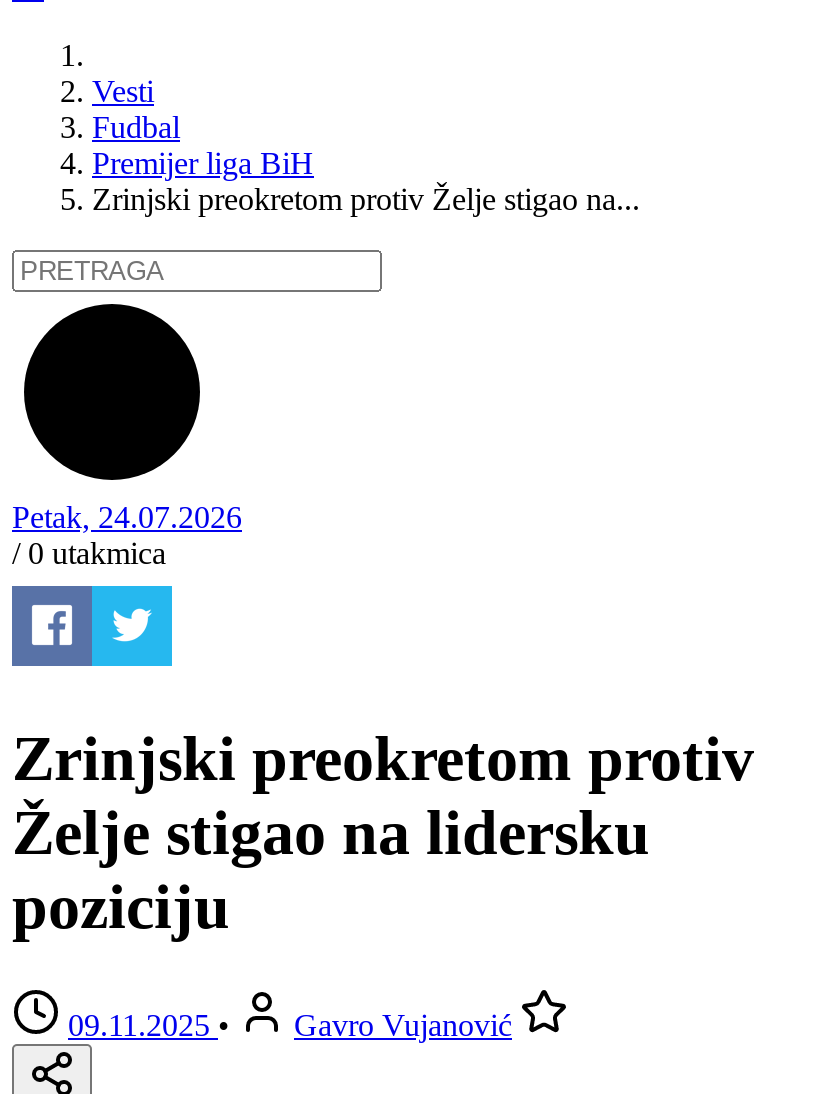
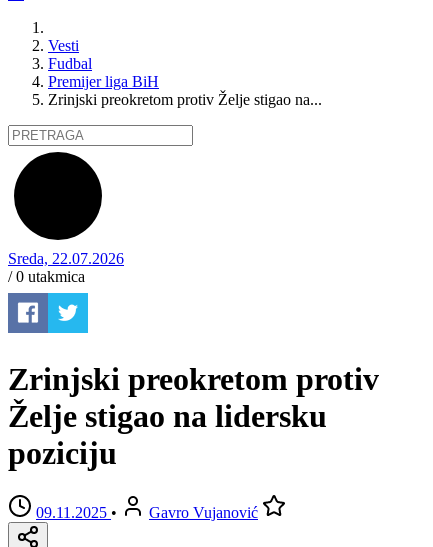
- Petak, 24.07.2026
+ Sreda, 22.07.2026
